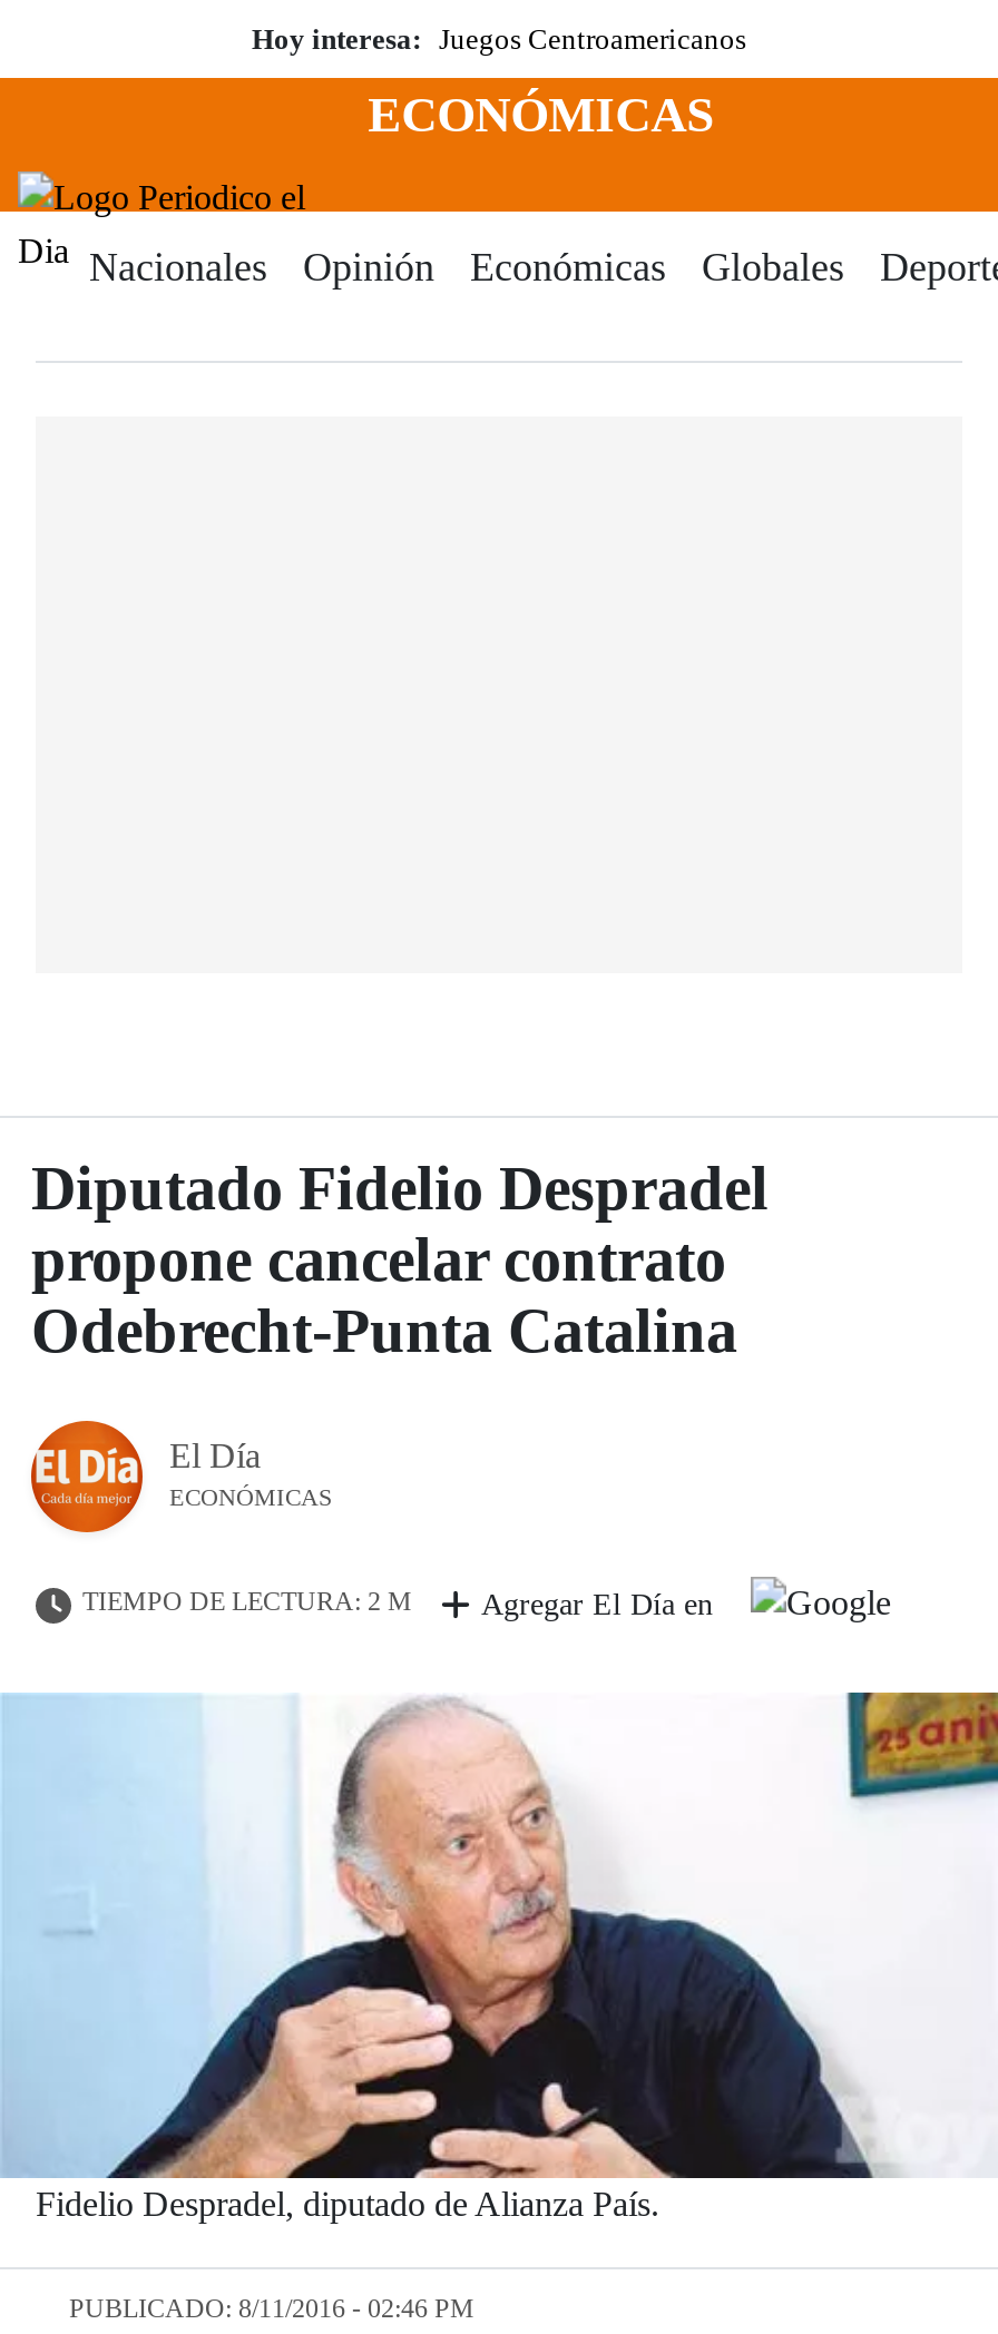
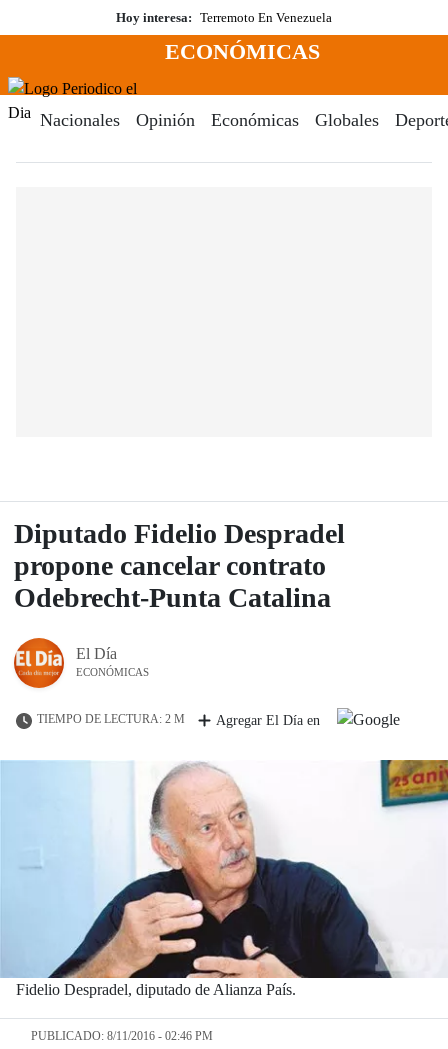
- Hoy interesa: Juegos Centroamericanos
+ Hoy interesa: Terremoto En Venezuela
